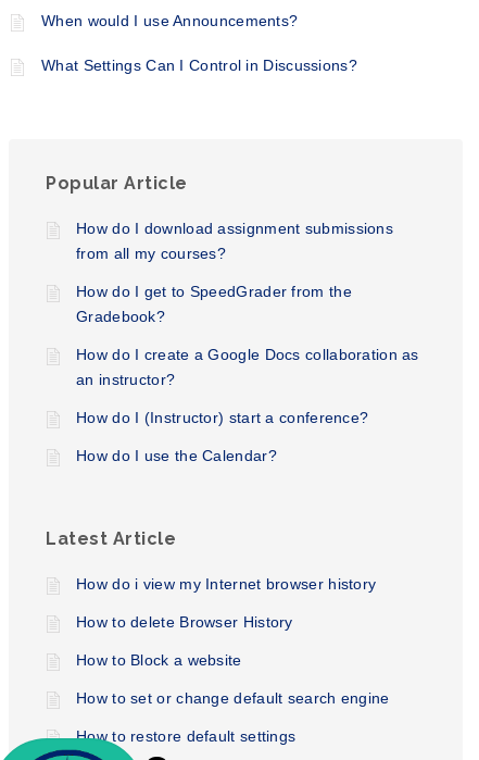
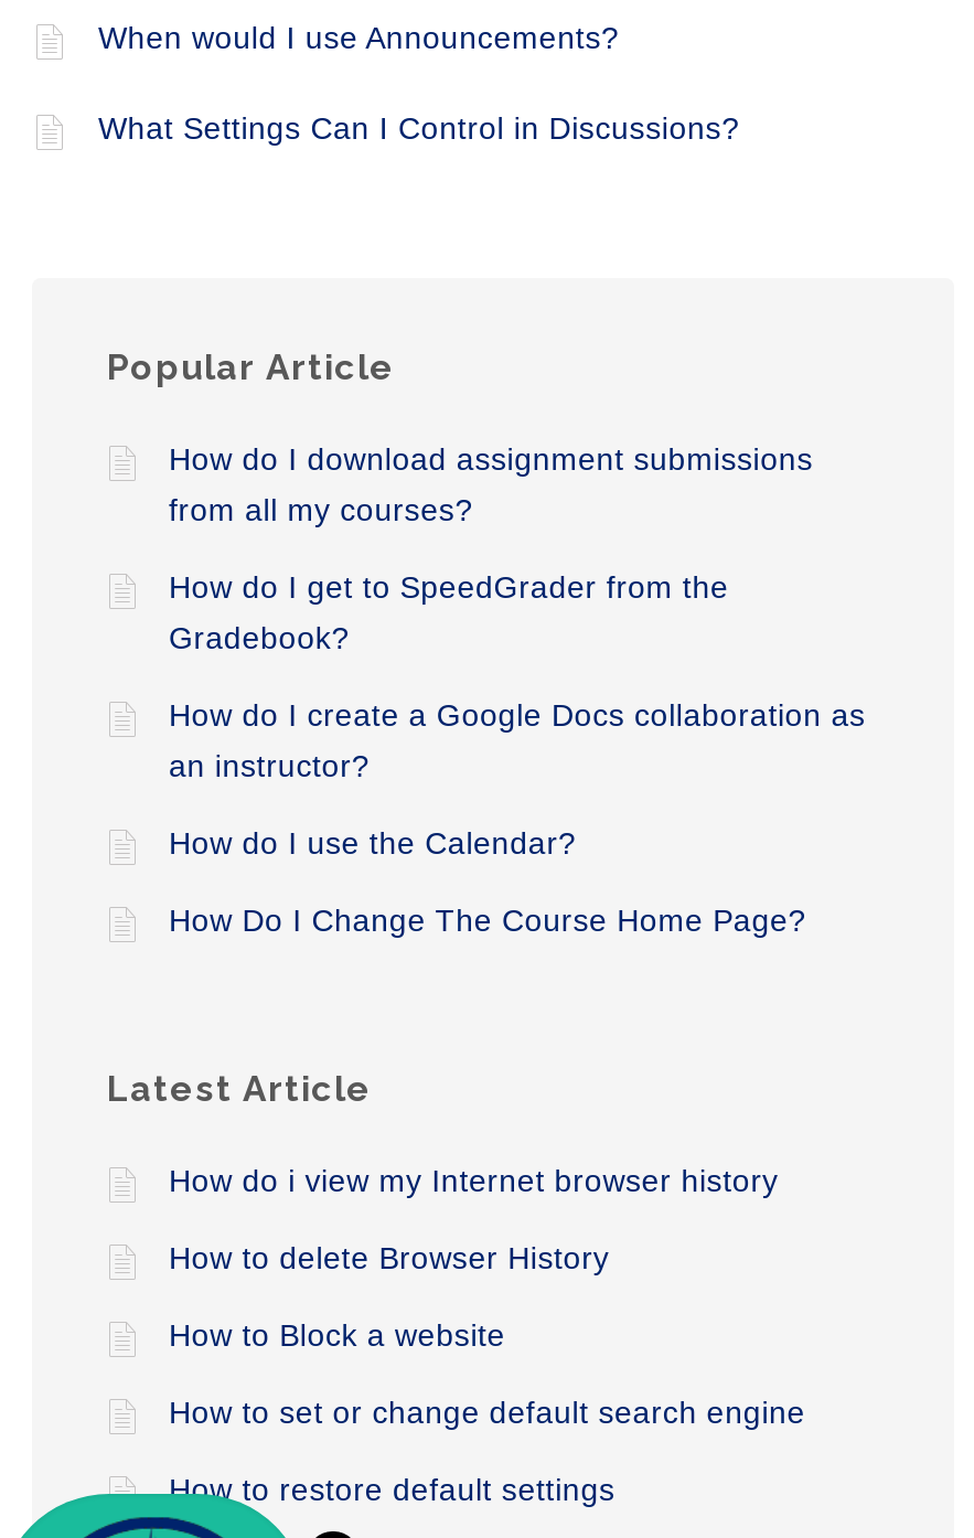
- How do I (Instructor) start a conference?

moved up: How do I use the Calendar?

+ How Do I Change The Course Home Page?
